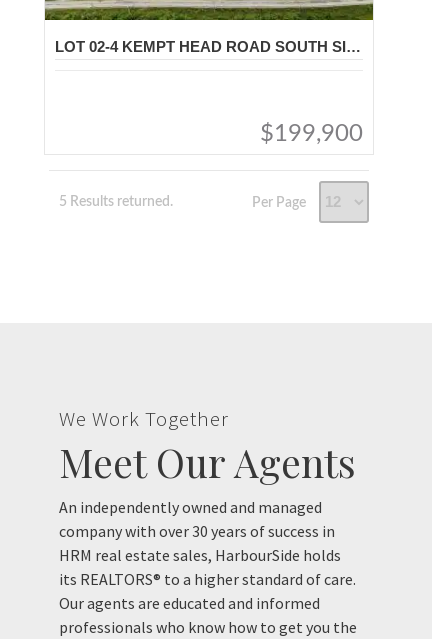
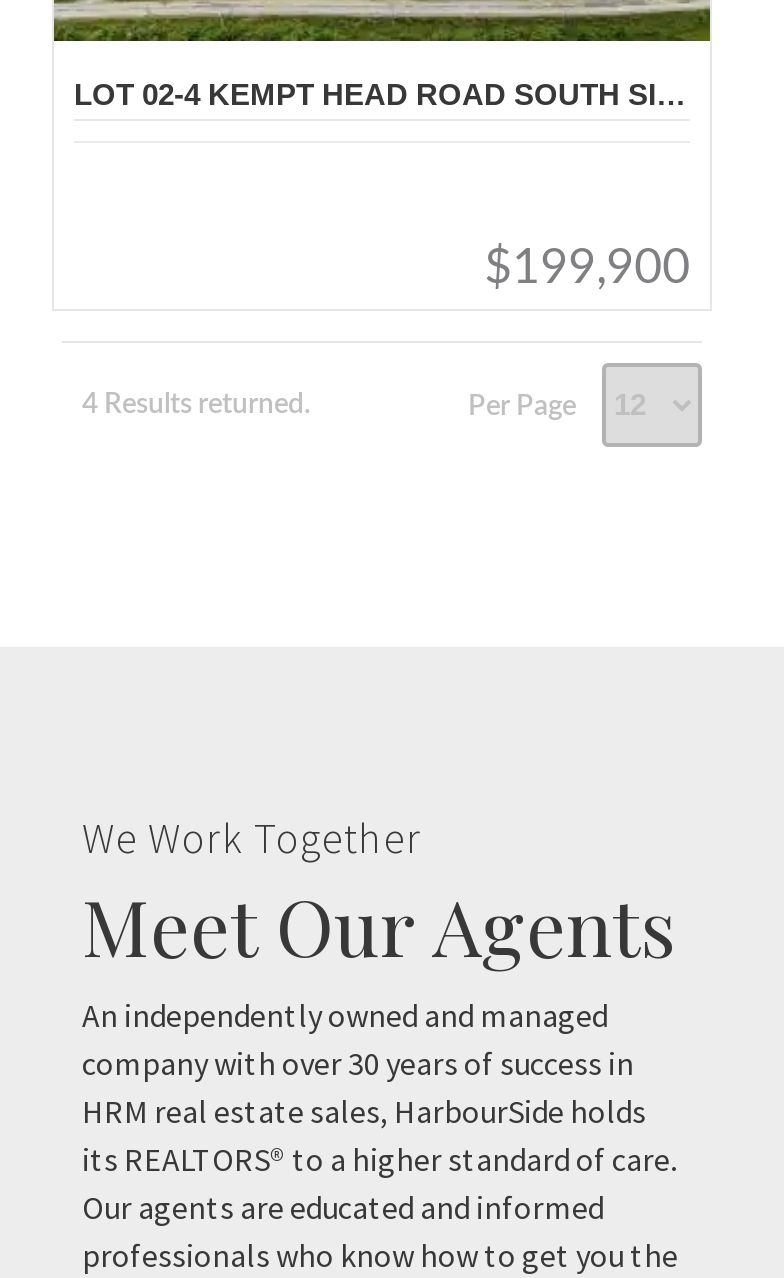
- 5 Results returned.
+ 4 Results returned.
